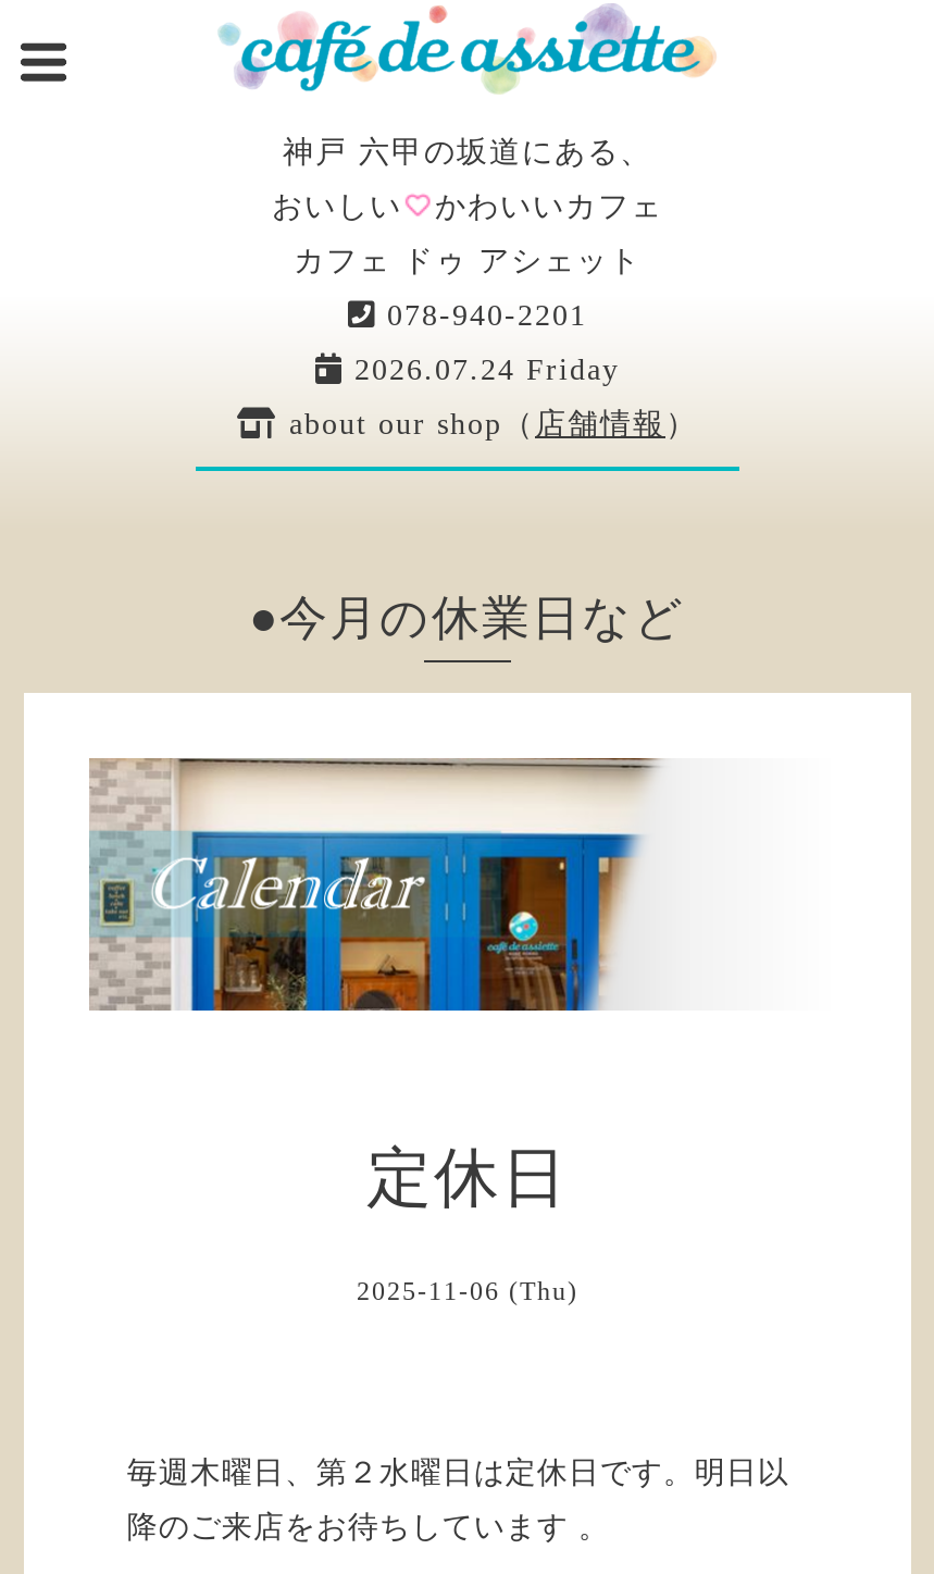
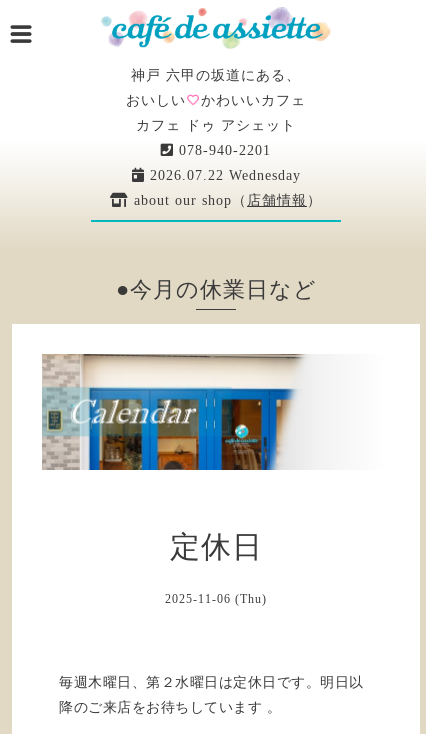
- 2026.07.24 Friday
+ 2026.07.22 Wednesday
